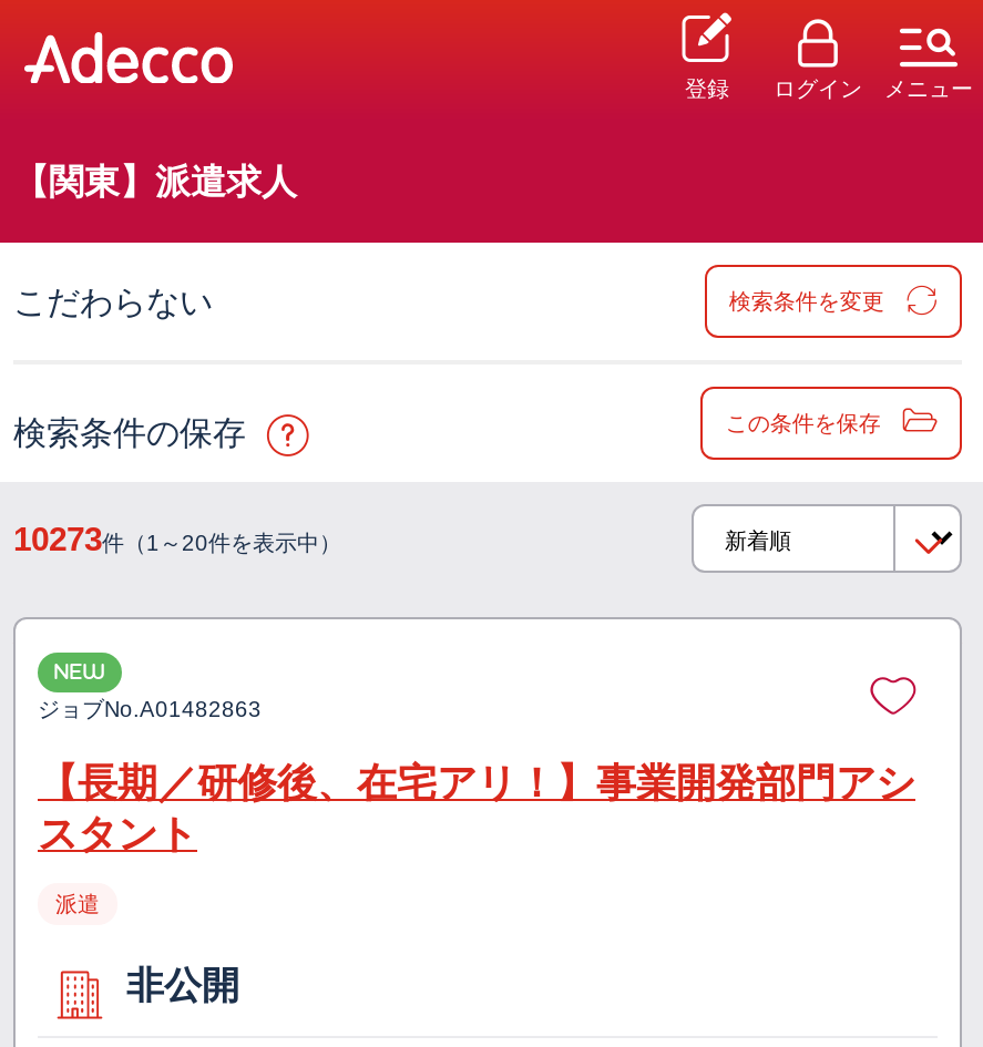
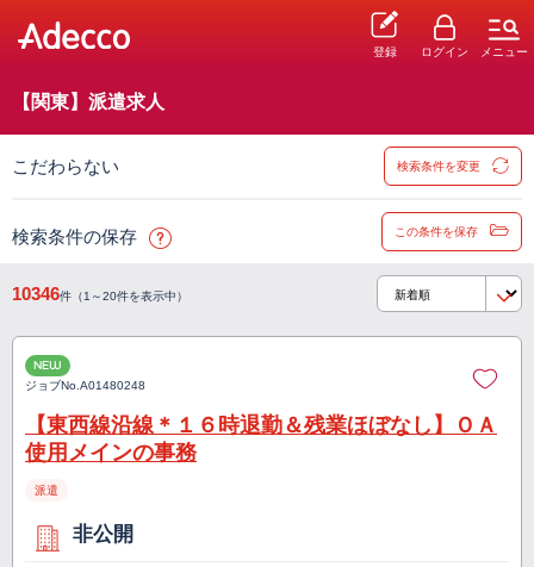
- 10273件（1～20件を表示中）
+ 10346件（1～20件を表示中）

- ジョブNo. A01482863
+ ジョブNo. A01480248

- 【長期／研修後、在宅アリ！】事業開発部門アシ
- スタント
+ 【東西線沿線＊１６時退勤＆残業ほぼなし】ＯＡ
+ 使用メインの事務
